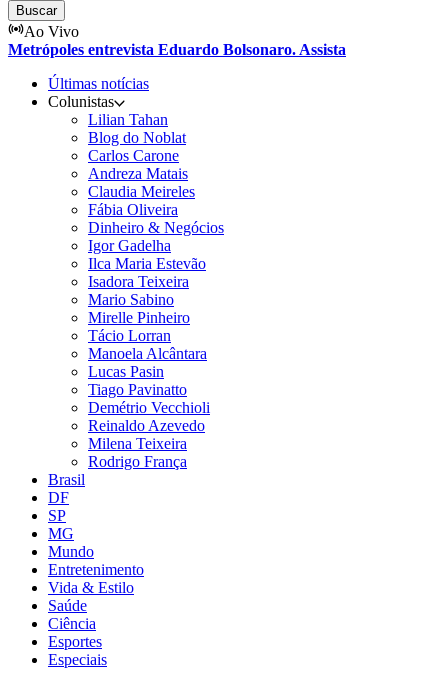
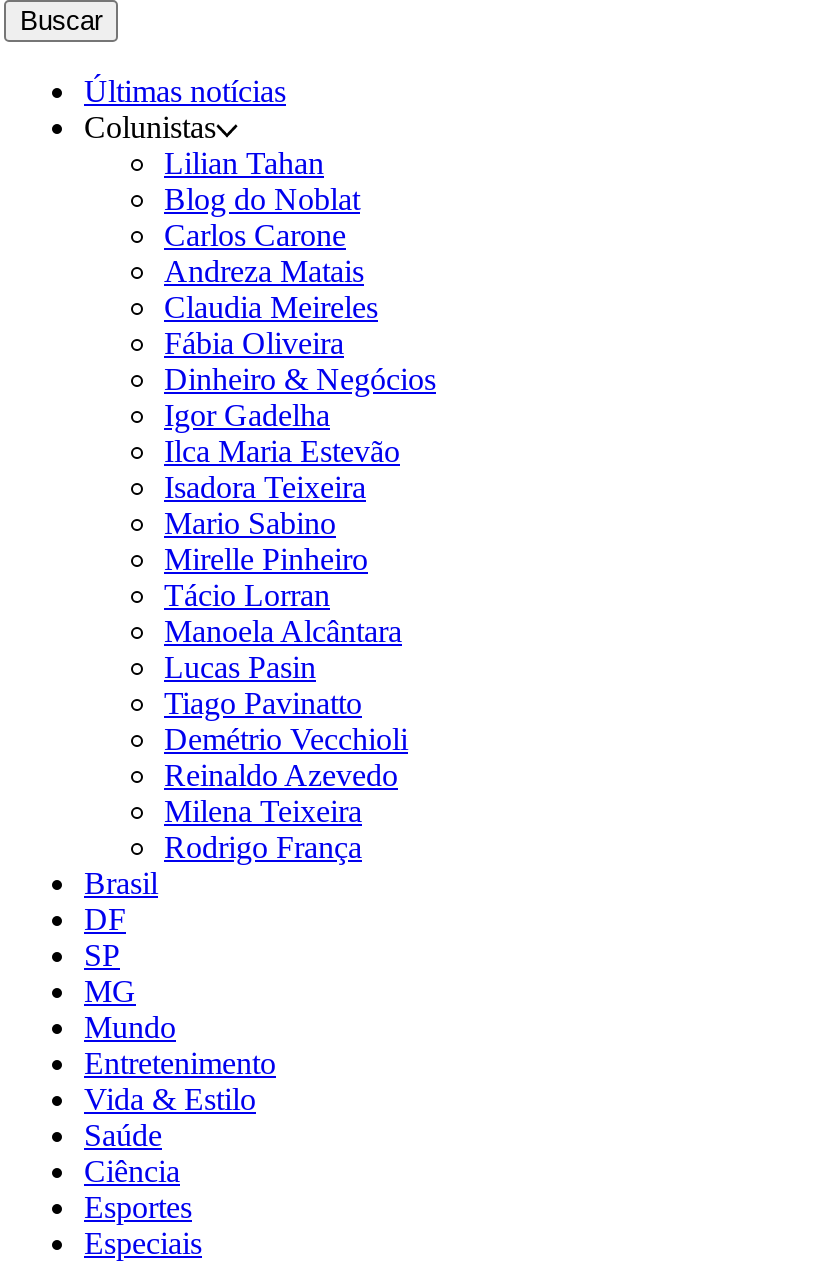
- Ao Vivo
- Metrópoles entrevista Eduardo Bolsonaro. Assista
